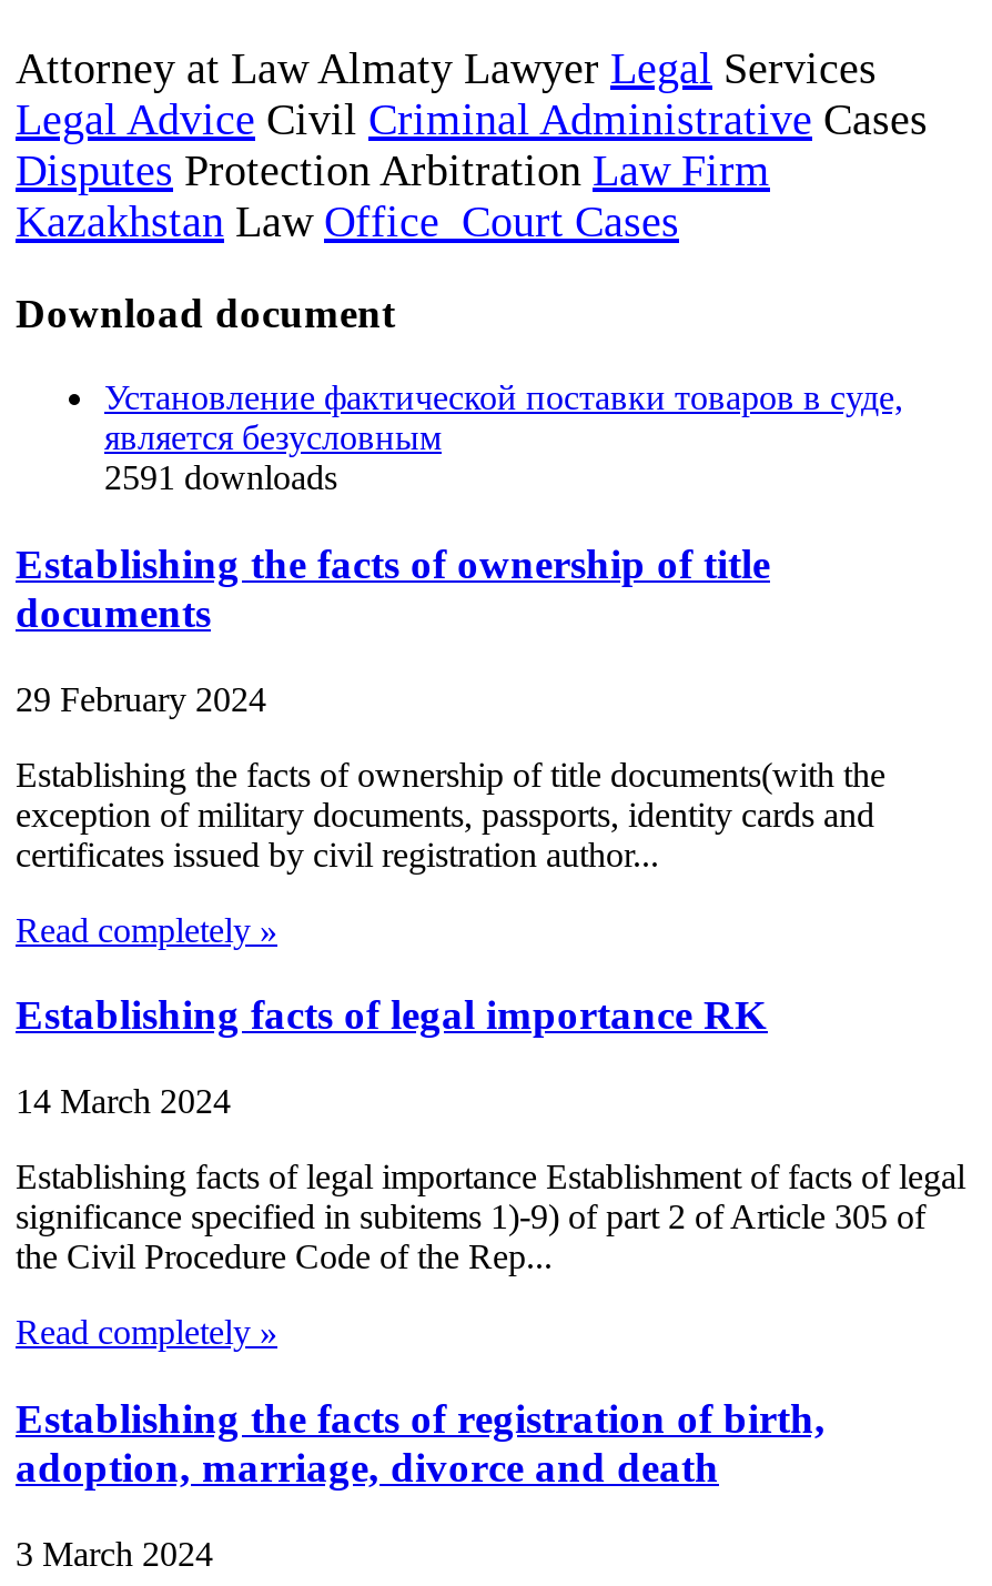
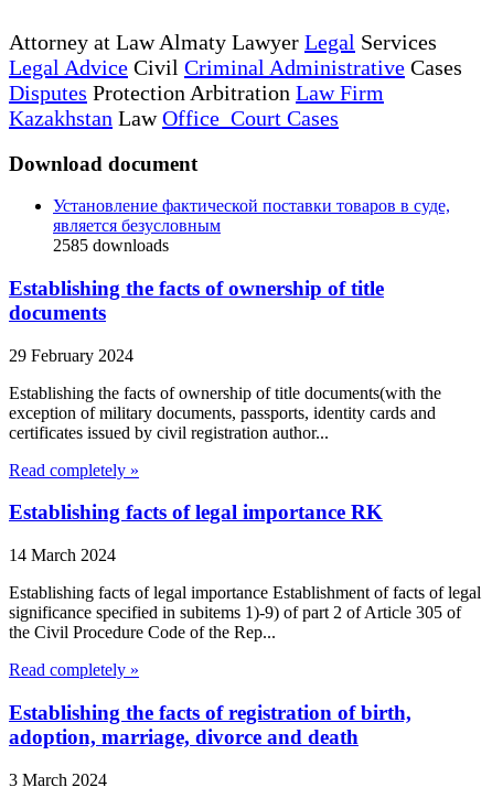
- 2591 downloads
+ 2585 downloads
